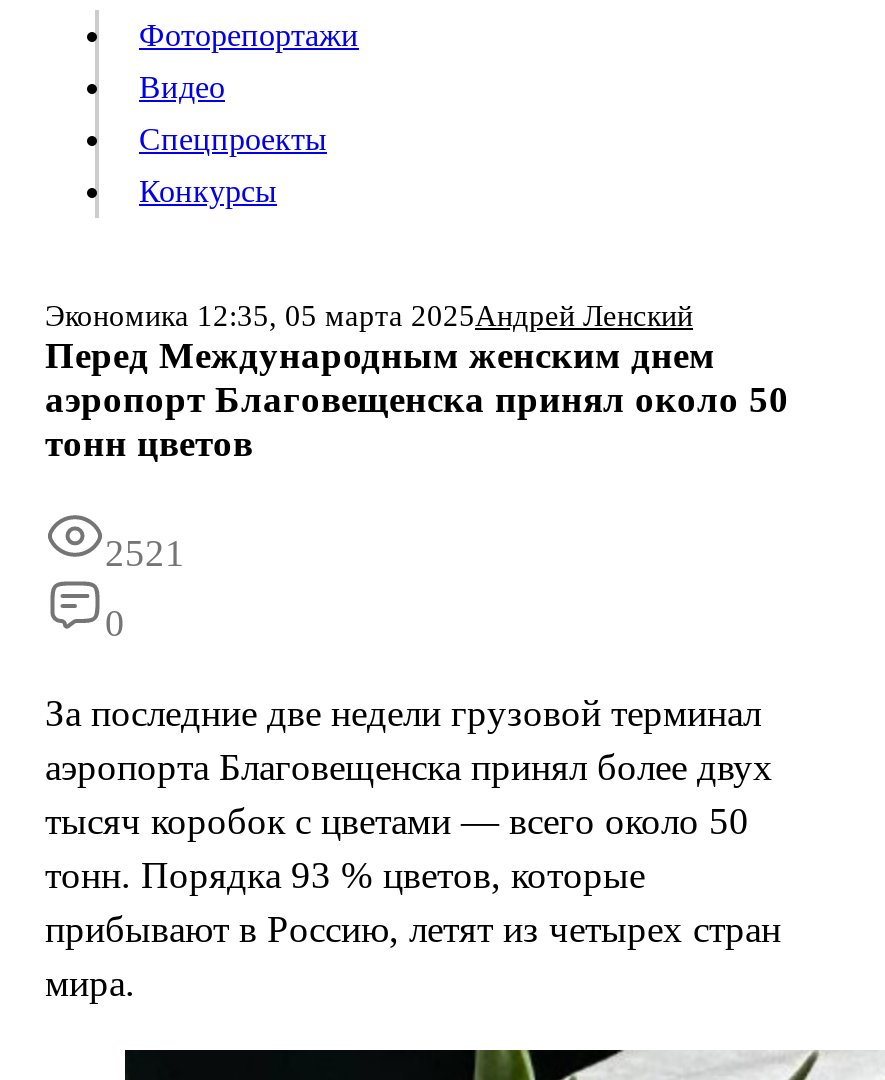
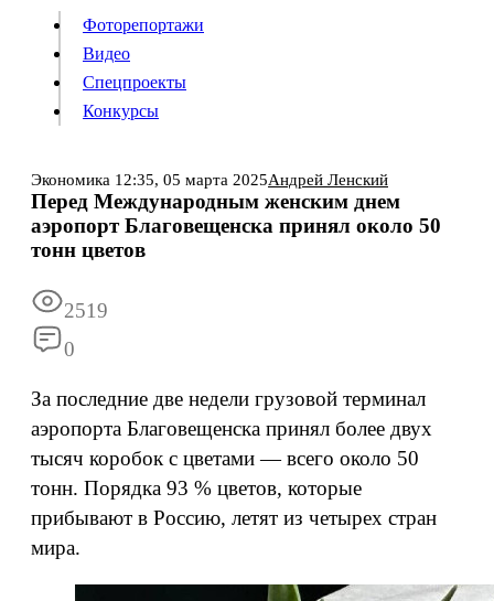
- 2521
+ 2519
